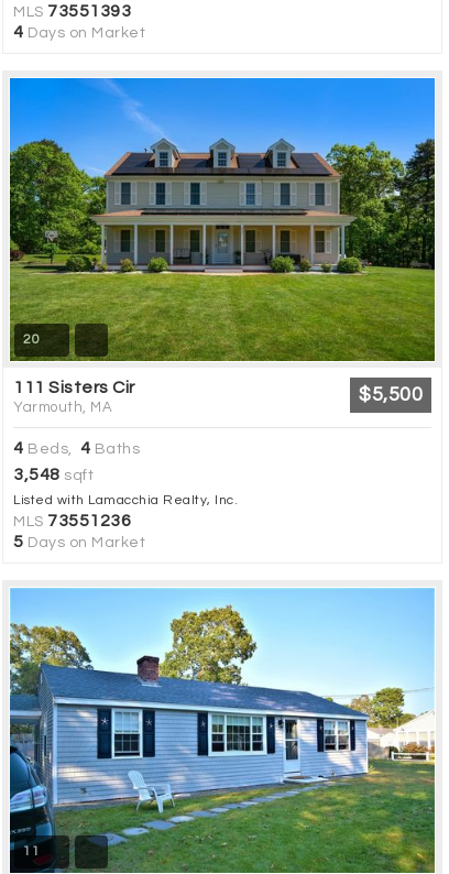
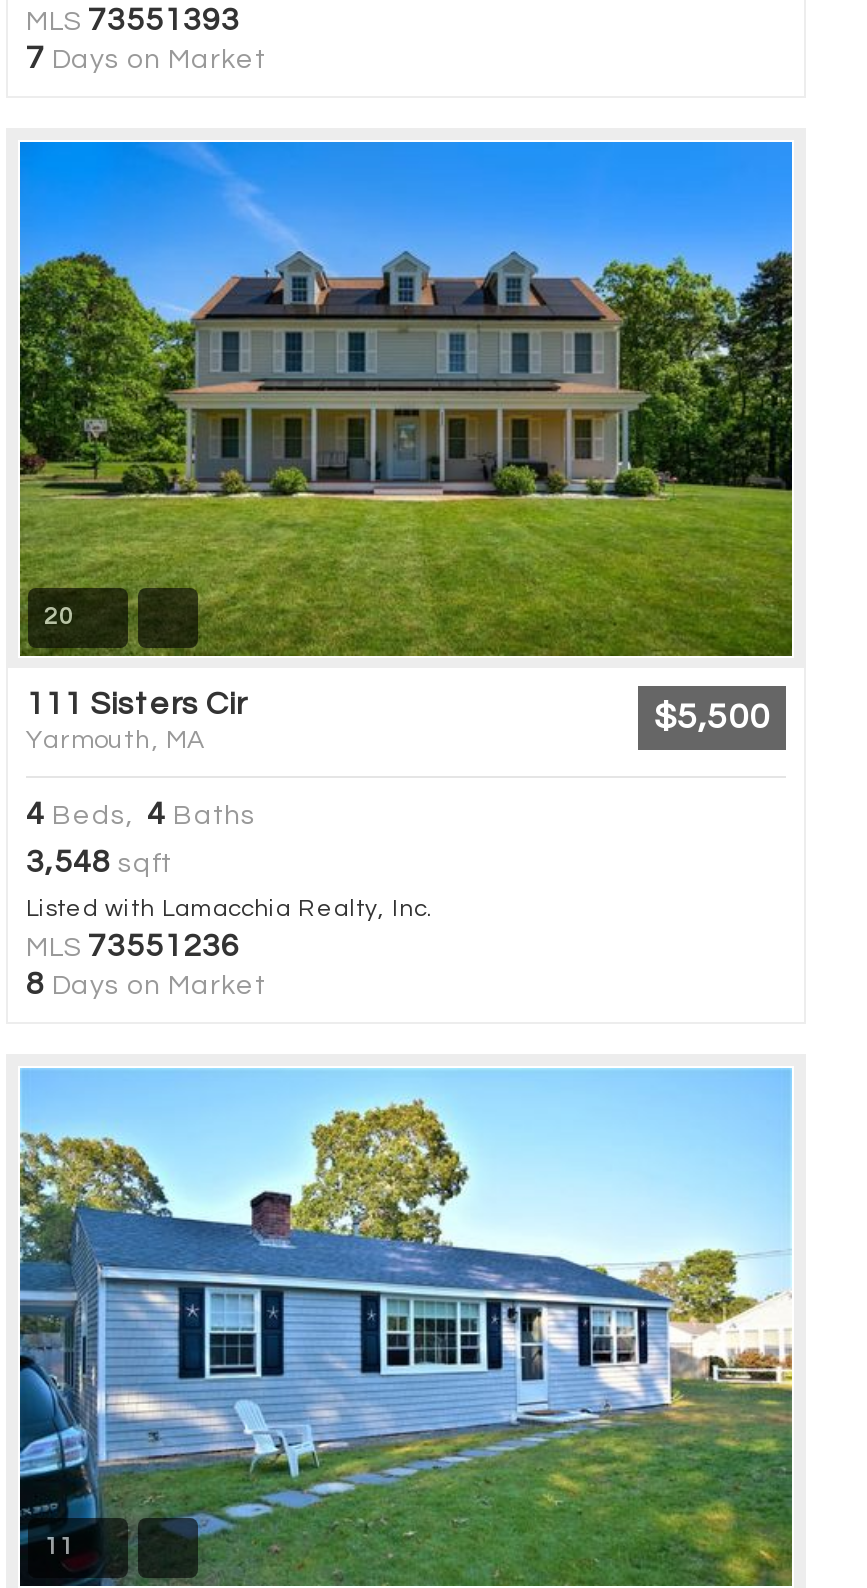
- 4 Days on Market
+ 7 Days on Market

- 5 Days on Market
+ 8 Days on Market
